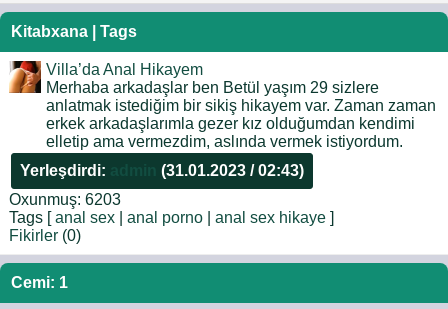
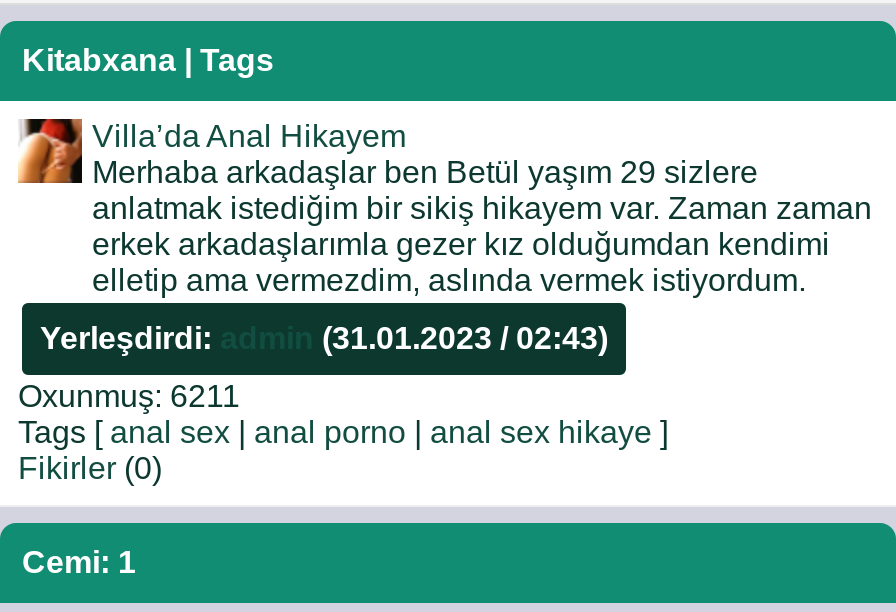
- Oxunmuş: 6203
+ Oxunmuş: 6211
